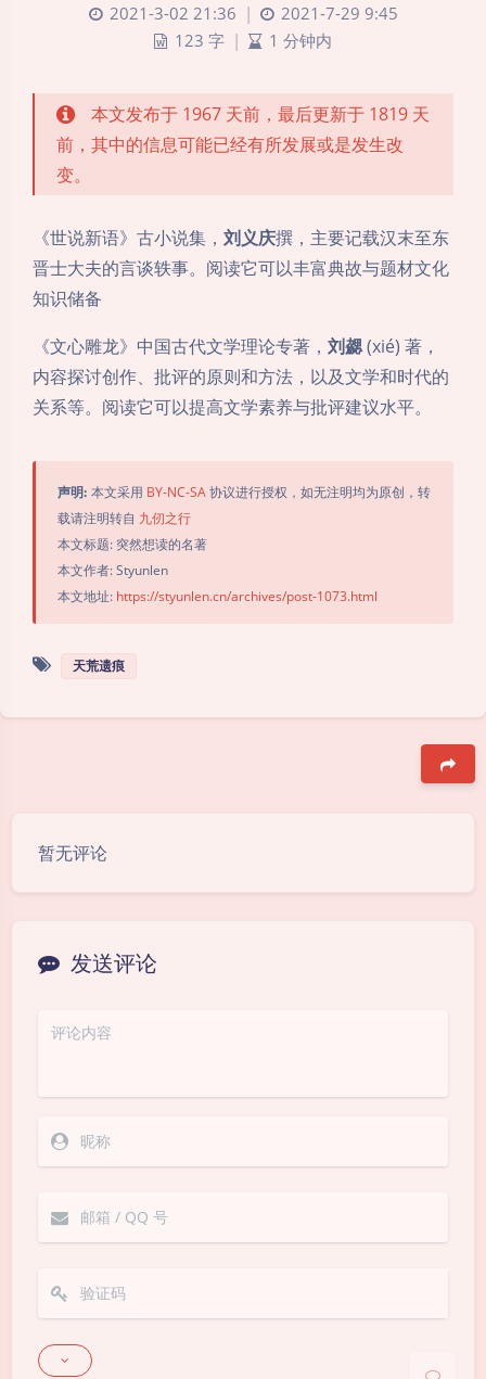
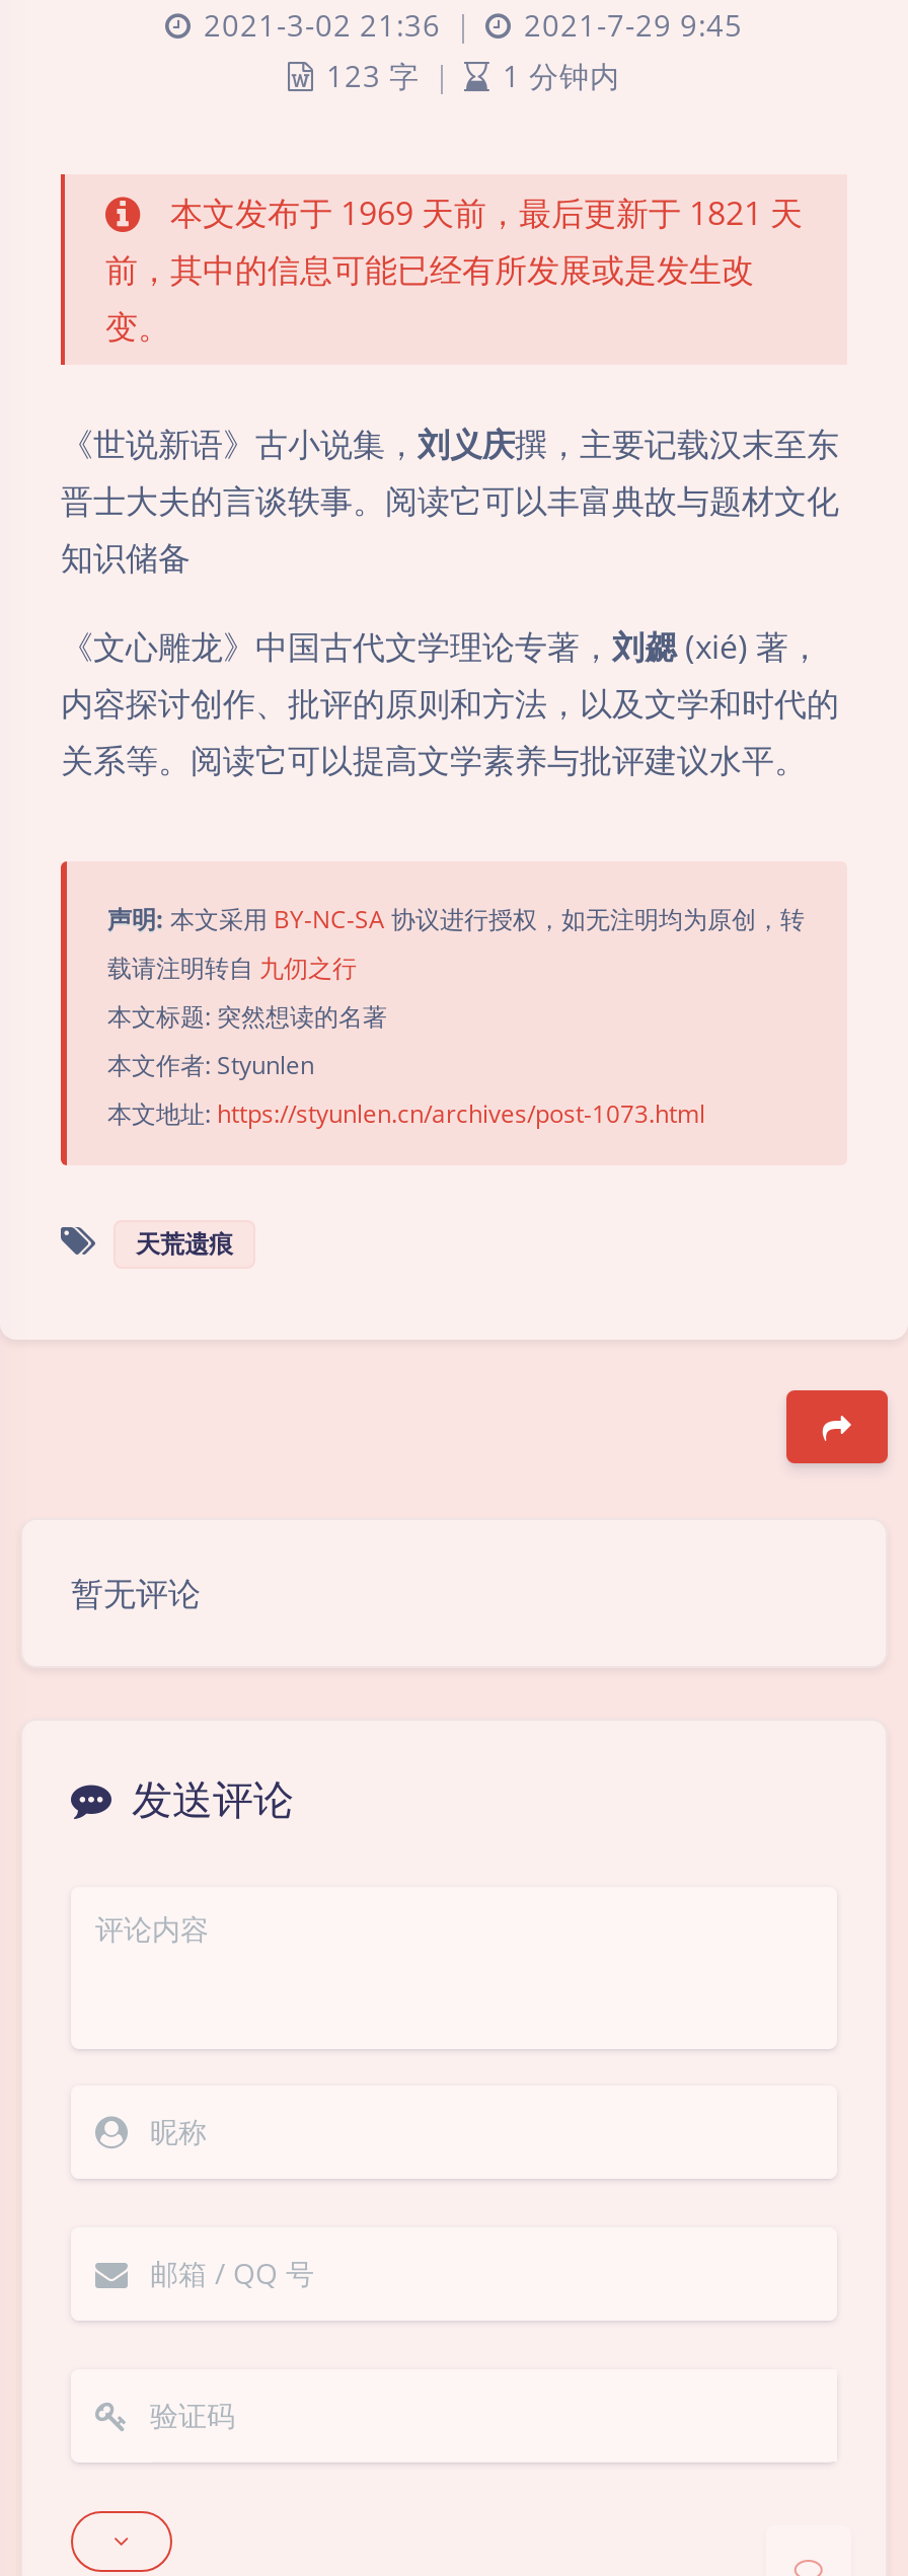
- 本文发布于 1967 天前，最后更新于 1819 天
+ 本文发布于 1969 天前，最后更新于 1821 天
